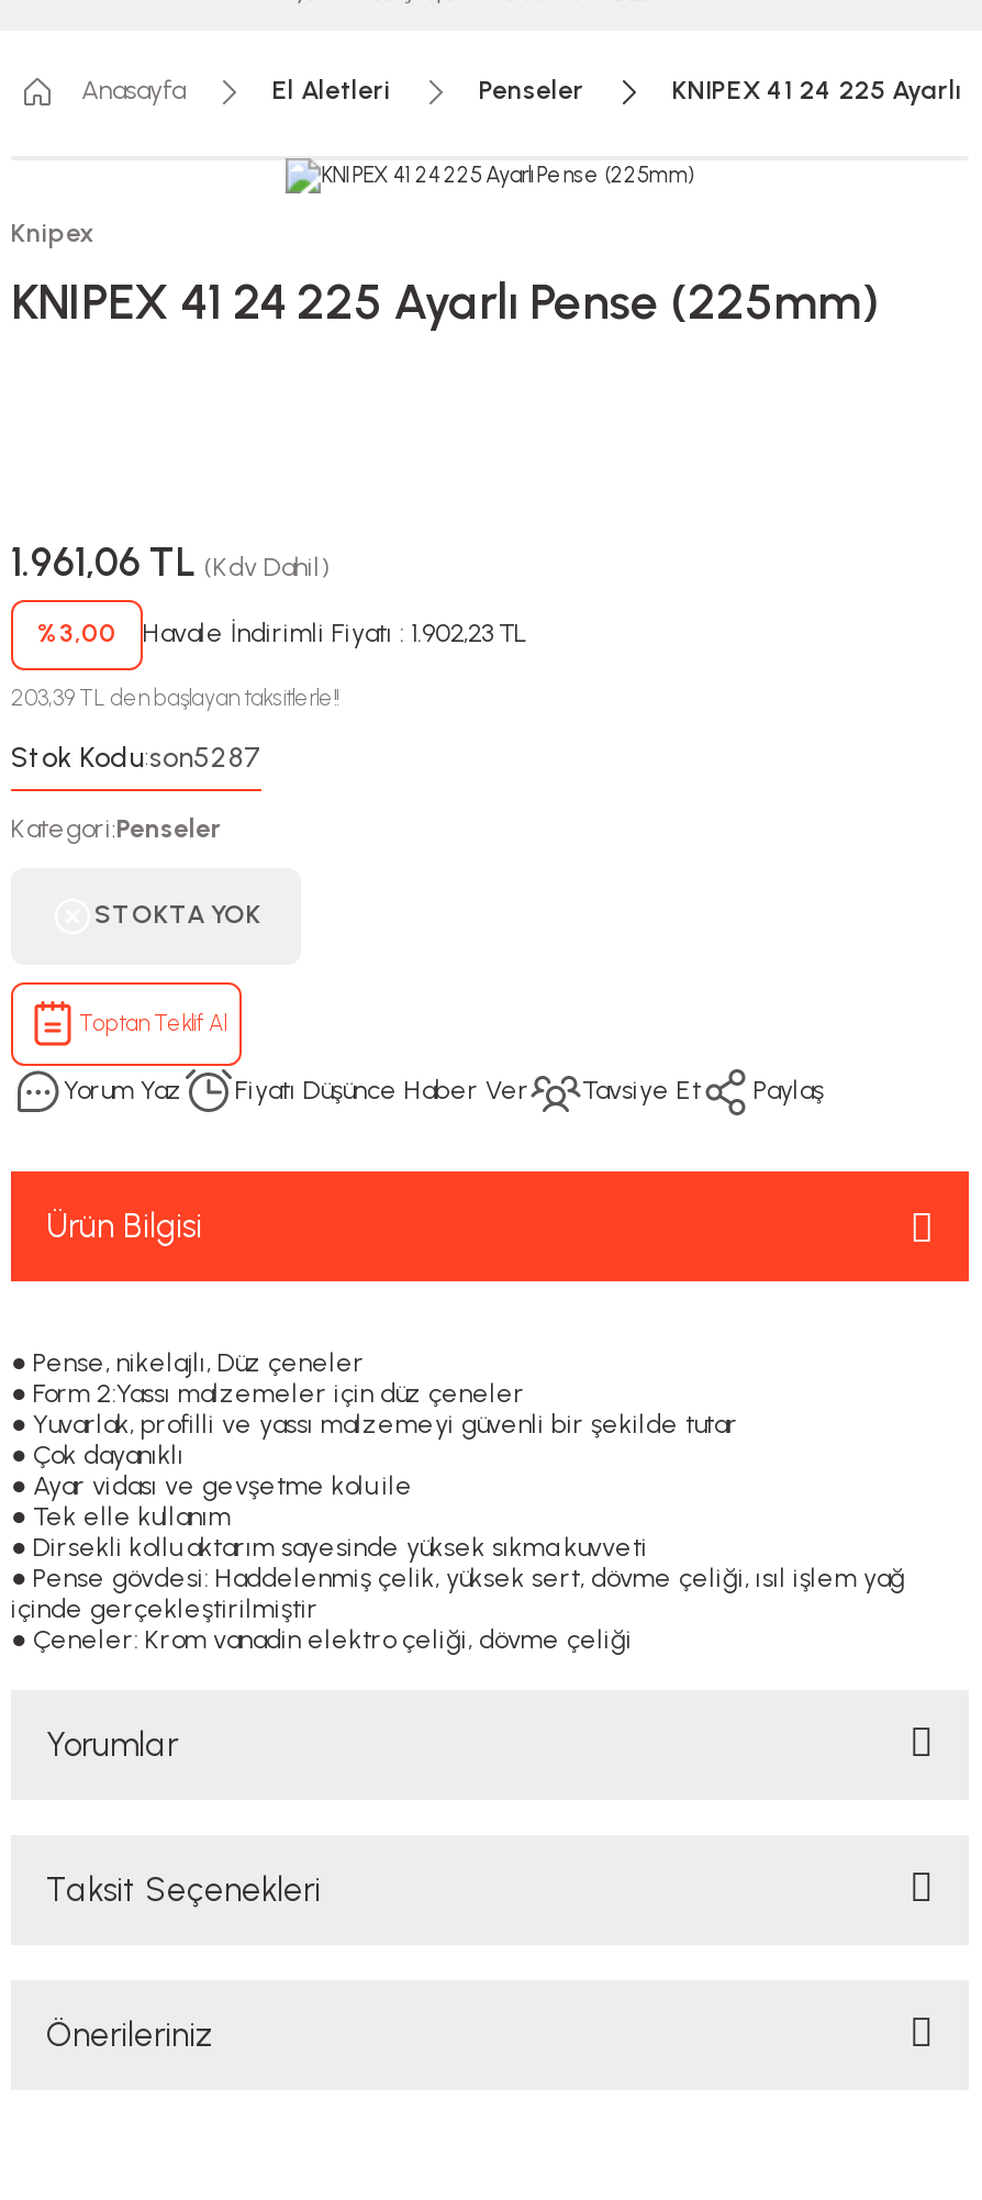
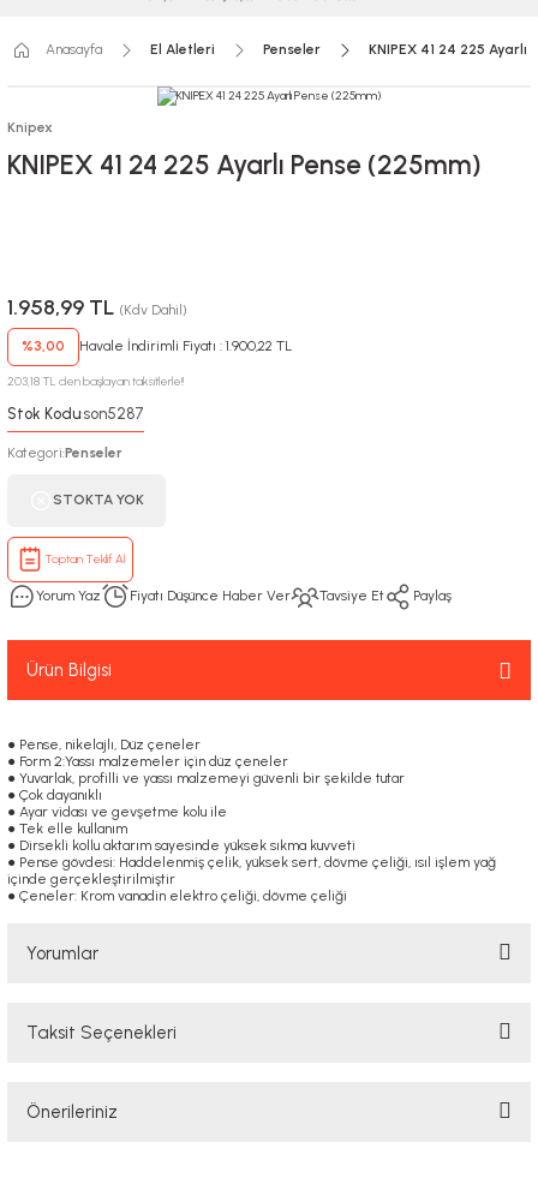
- 1.961,06 TL (Kdv Dahil)
+ 1.958,99 TL (Kdv Dahil)

- Havale İndirimli Fiyatı : 1.902,23 TL
+ Havale İndirimli Fiyatı : 1.900,22 TL

- 203,39 TL den başlayan taksitlerle!!
+ 203,18 TL den başlayan taksitlerle!!
